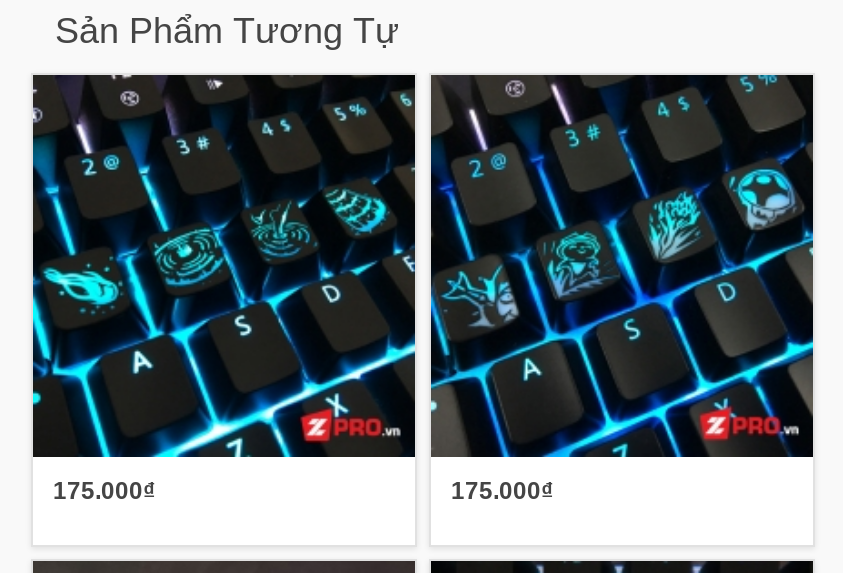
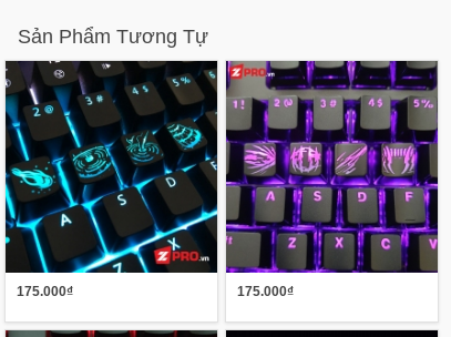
- [image]
+ [image]
